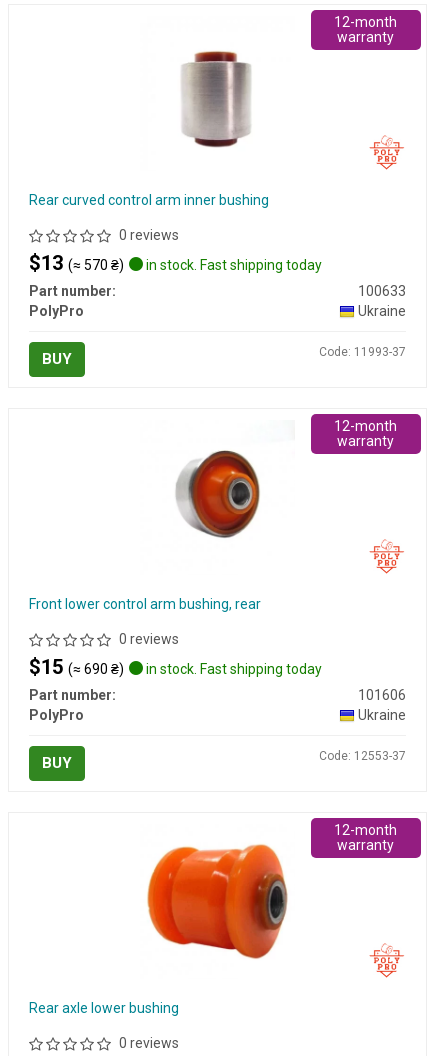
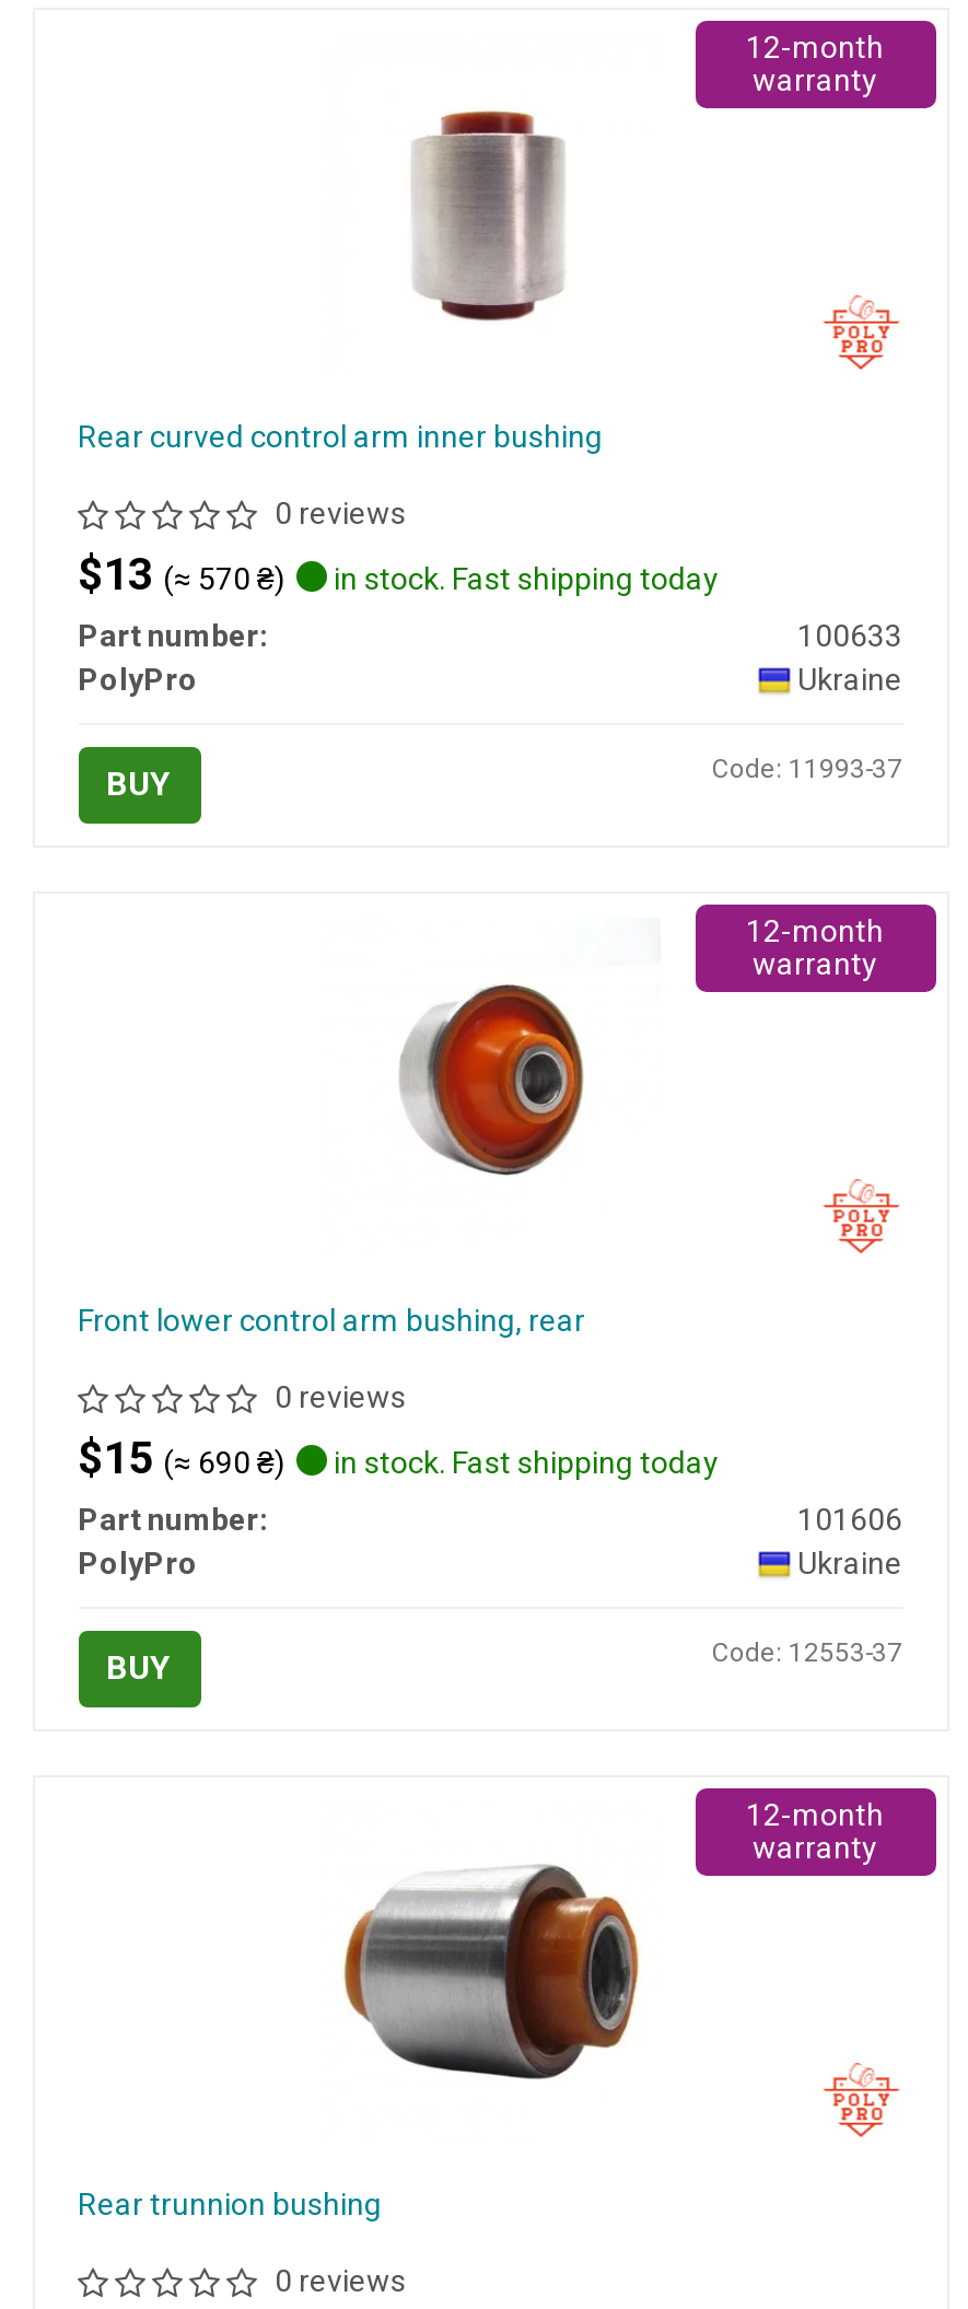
- [image]
+ [image]

- Rear axle lower bushing
+ Rear trunnion bushing
